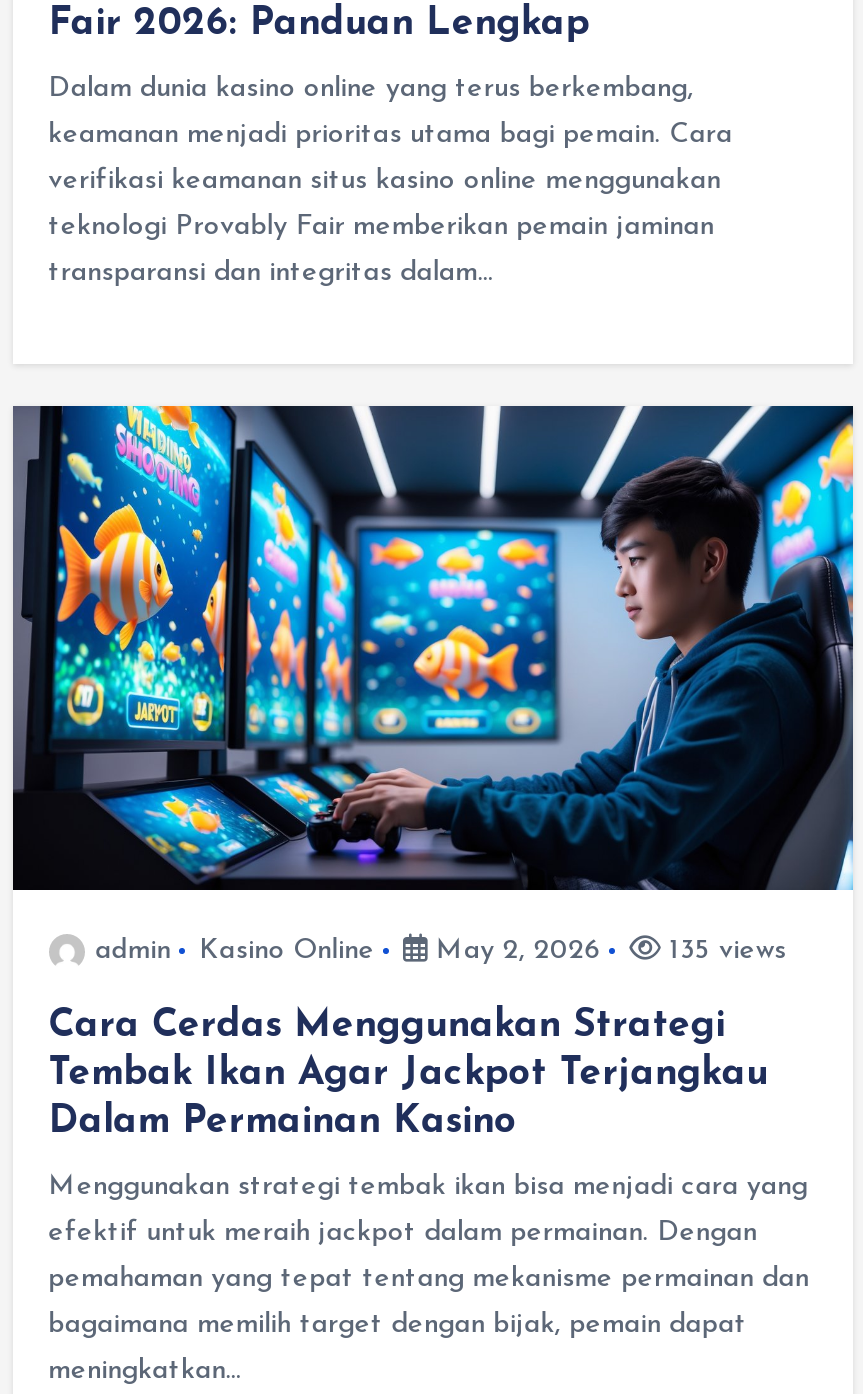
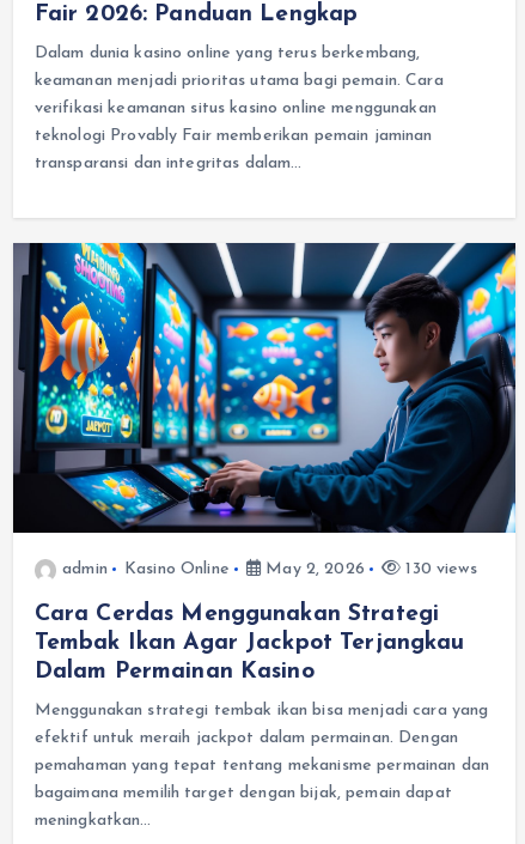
- 135 views
+ 130 views
